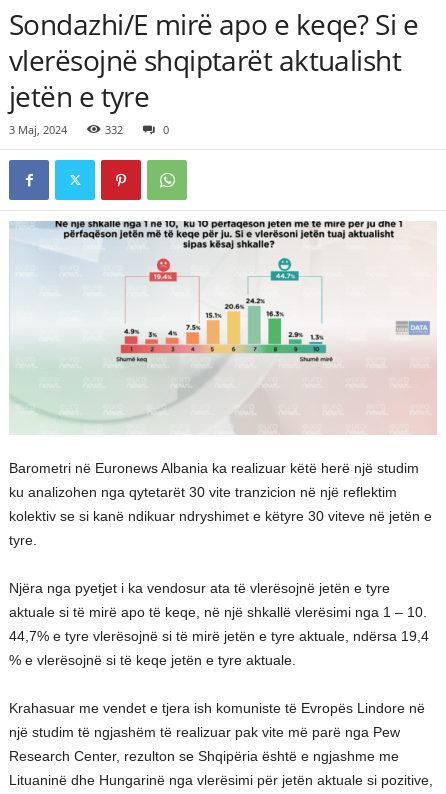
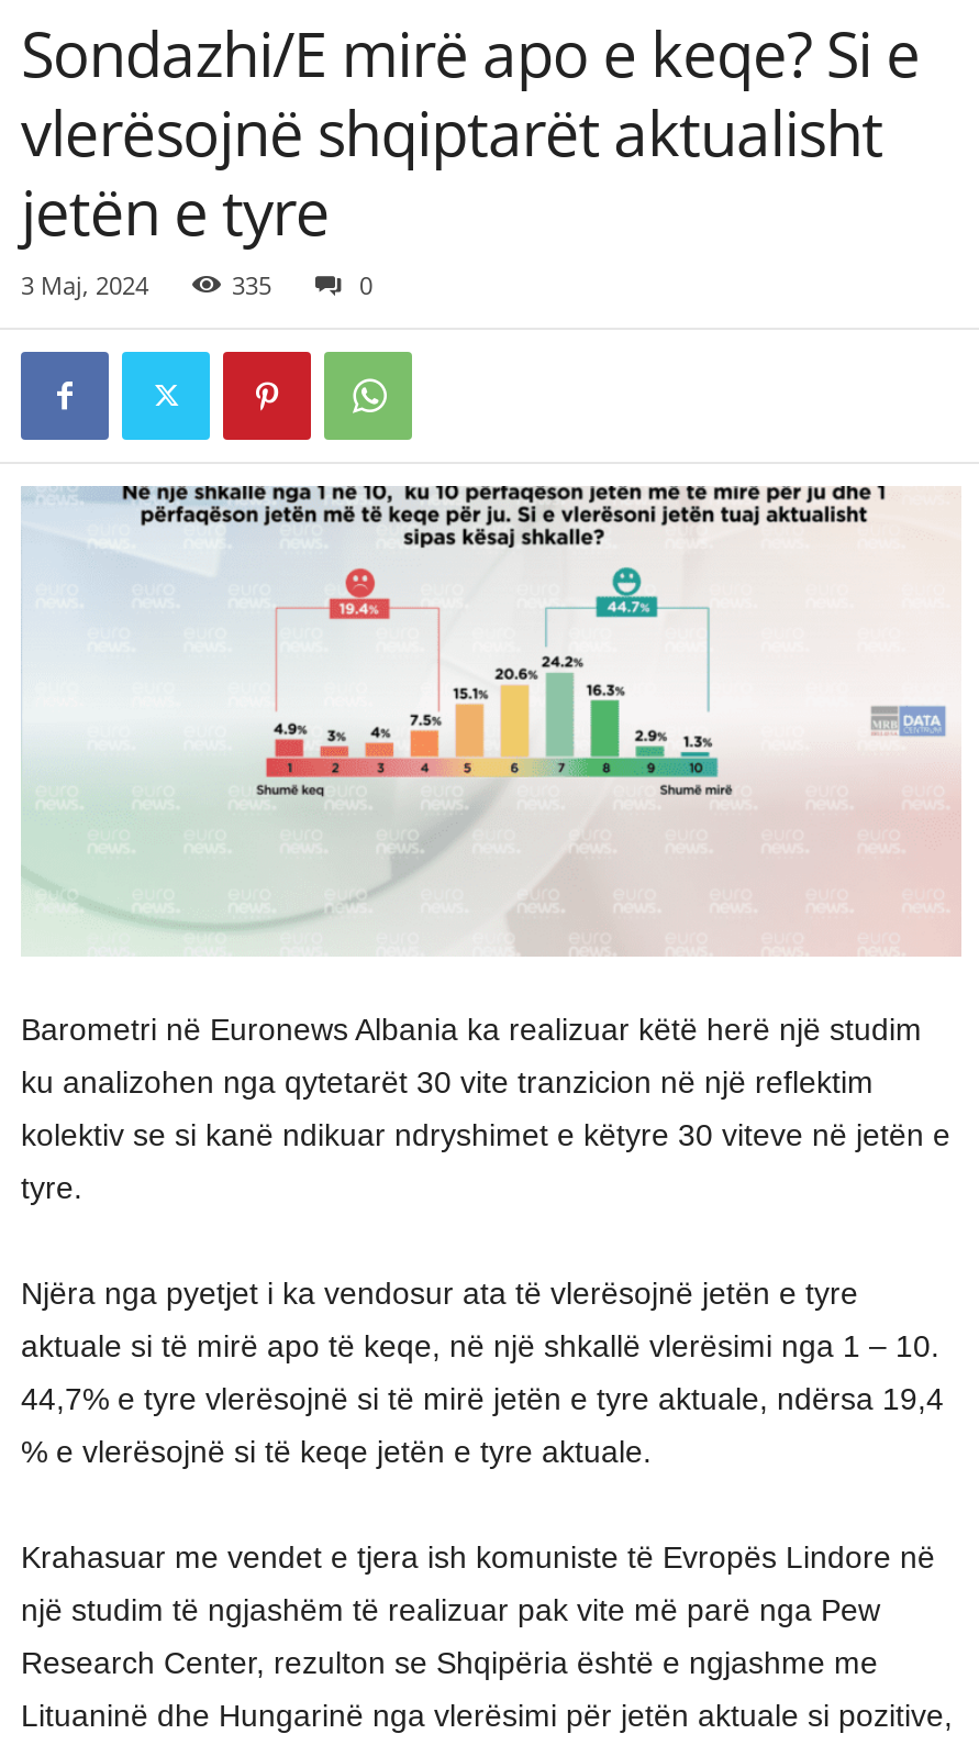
- 332
+ 335
